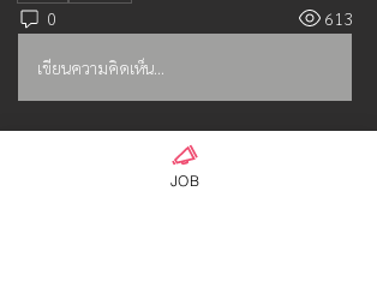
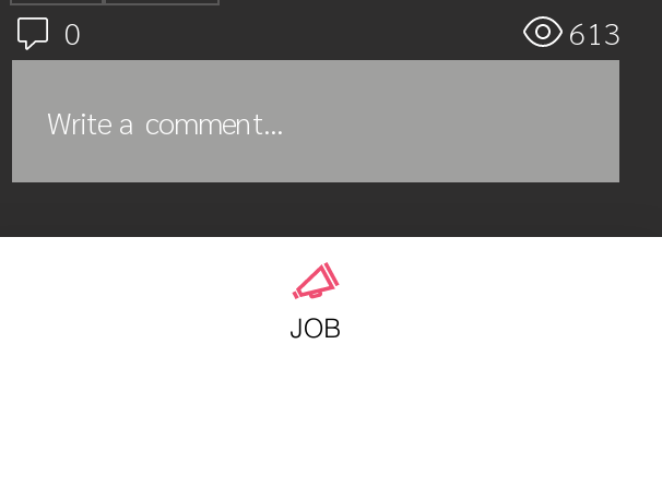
- เขียนความคิดเห็น…
+ Write a comment...
